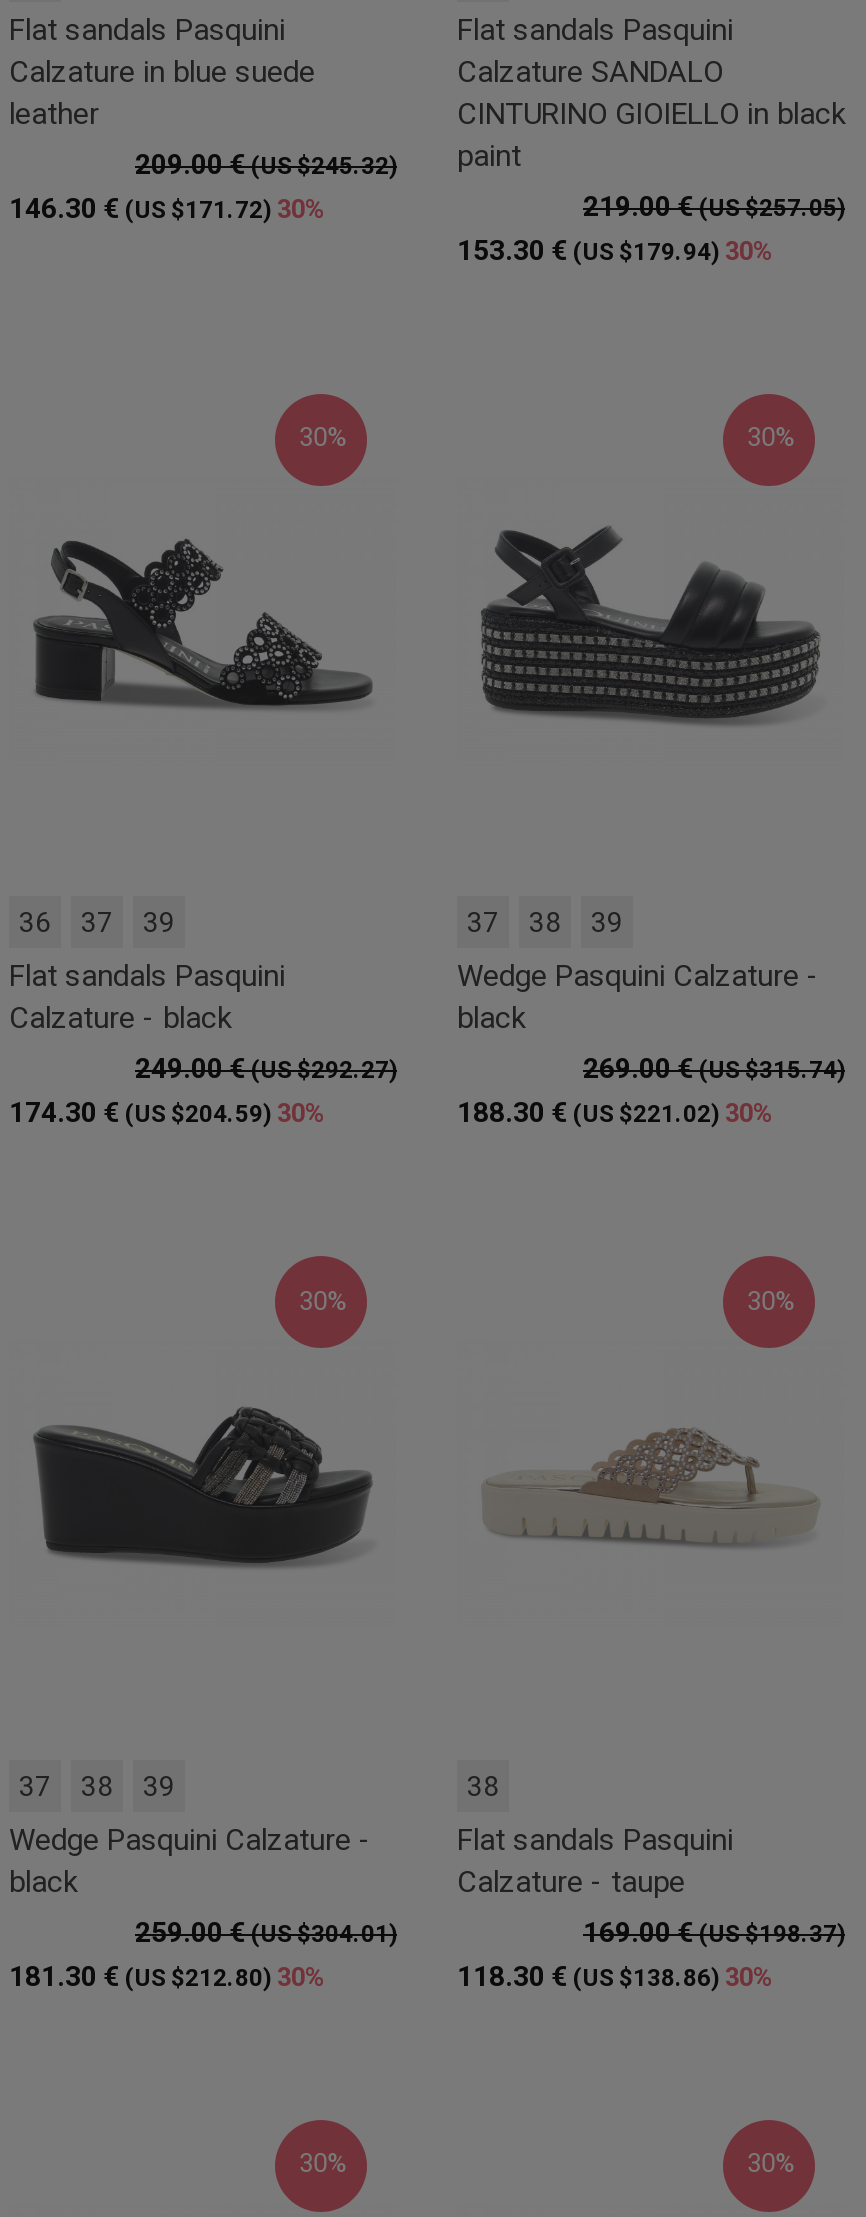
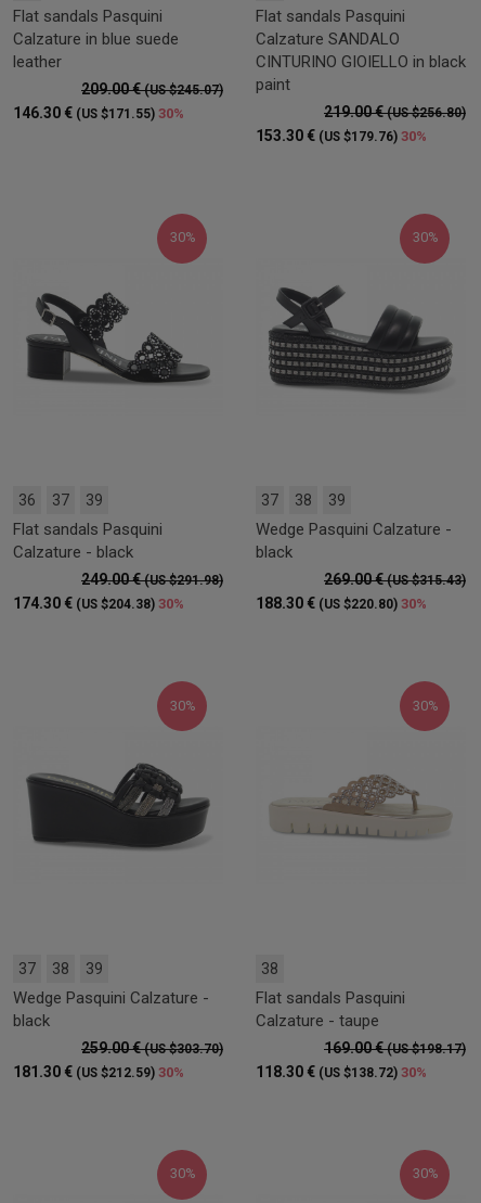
- 209.00 €(US $245.32) paint
+ 209.00 €(US $245.07) paint

- 146.30 €(US $171.72) 30%
+ 146.30 €(US $171.55) 30%

- 219.00 €(US $257.05)
+ 219.00 €(US $256.80)

- 153.30 €(US $179.94) 30%
+ 153.30 €(US $179.76) 30%

- 249.00 €(US $292.27)
+ 249.00 €(US $291.98)

- 269.00 €(US $315.74)
+ 269.00 €(US $315.43)

- 174.30 €(US $204.59) 30%
+ 174.30 €(US $204.38) 30%

- 188.30 €(US $221.02) 30%
+ 188.30 €(US $220.80) 30%

- 259.00 €(US $304.01)
+ 259.00 €(US $303.70)

- 169.00 €(US $198.37)
+ 169.00 €(US $198.17)

- 181.30 €(US $212.80) 30%
+ 181.30 €(US $212.59) 30%

- 118.30 €(US $138.86) 30%
+ 118.30 €(US $138.72) 30%
